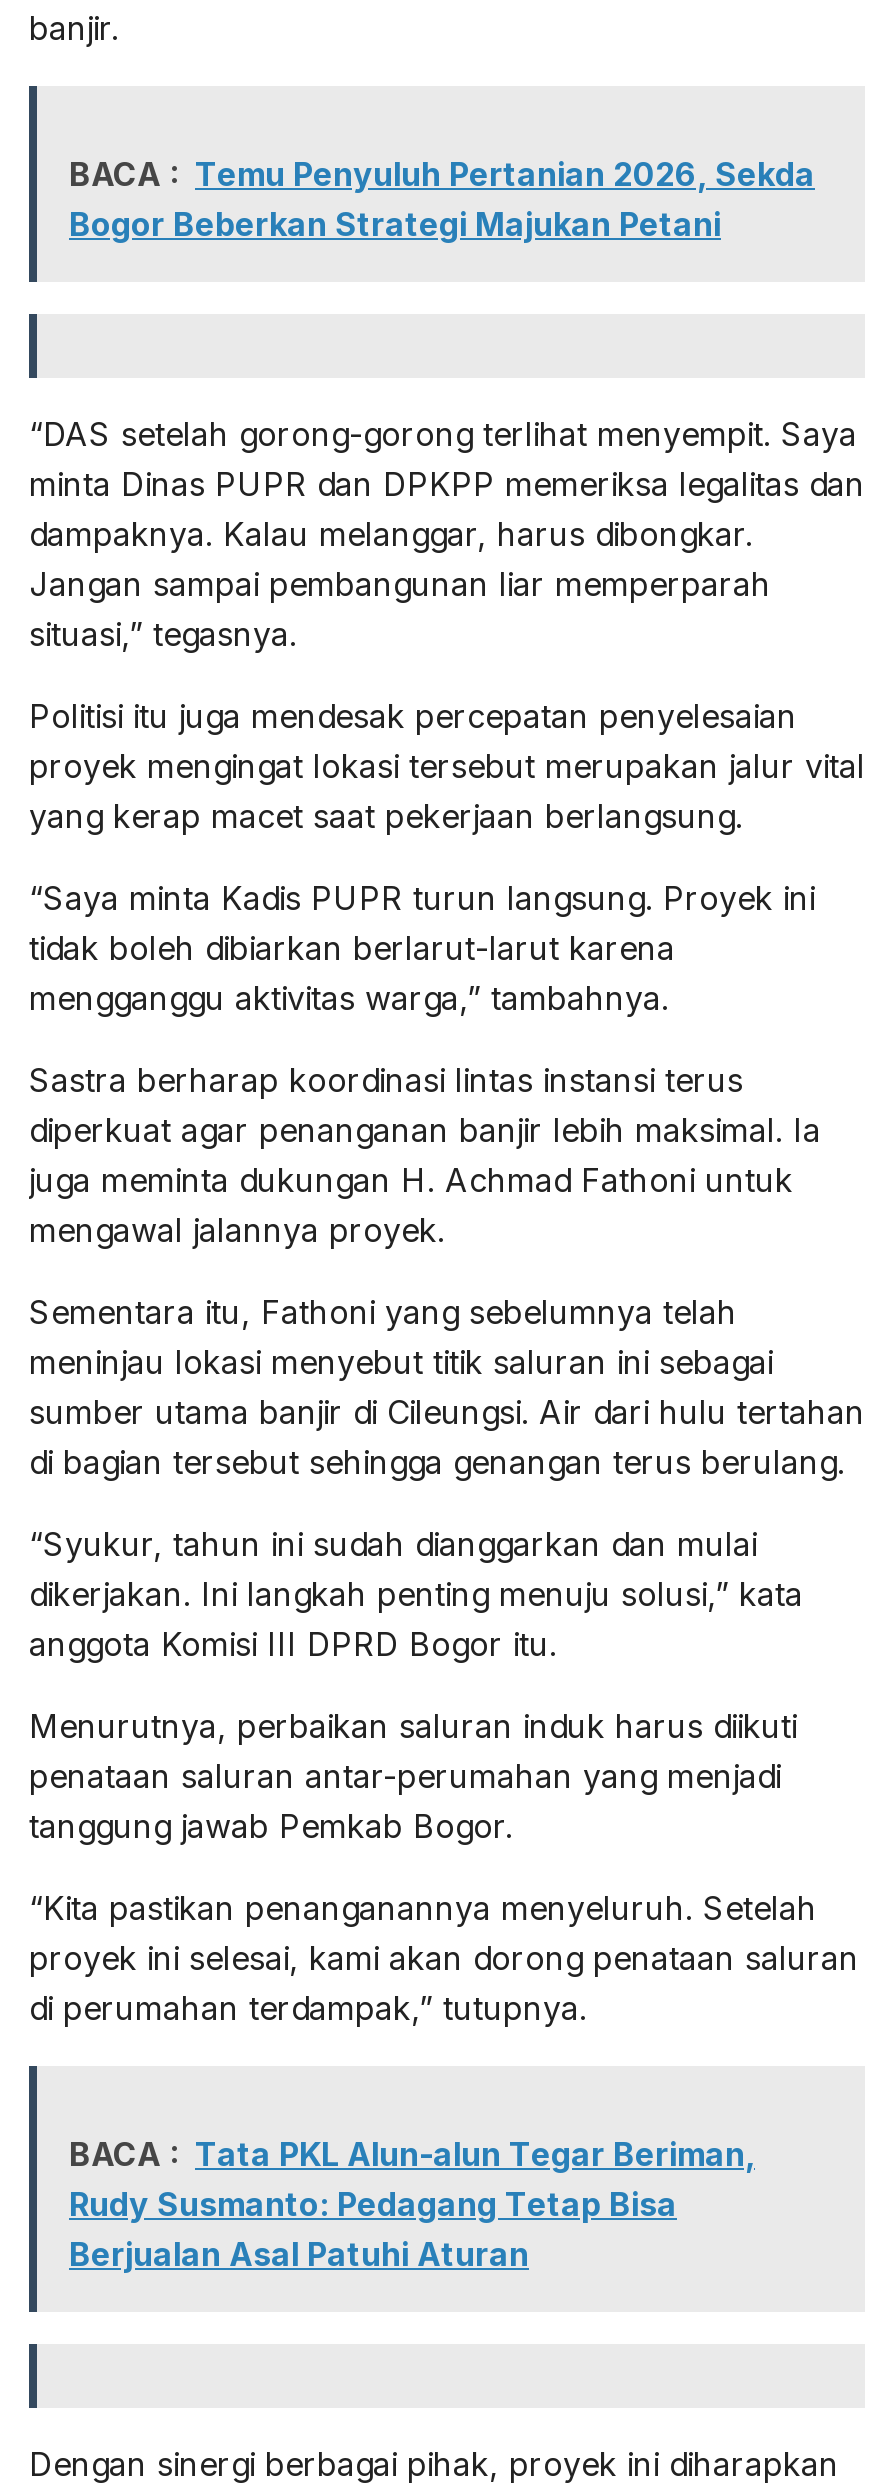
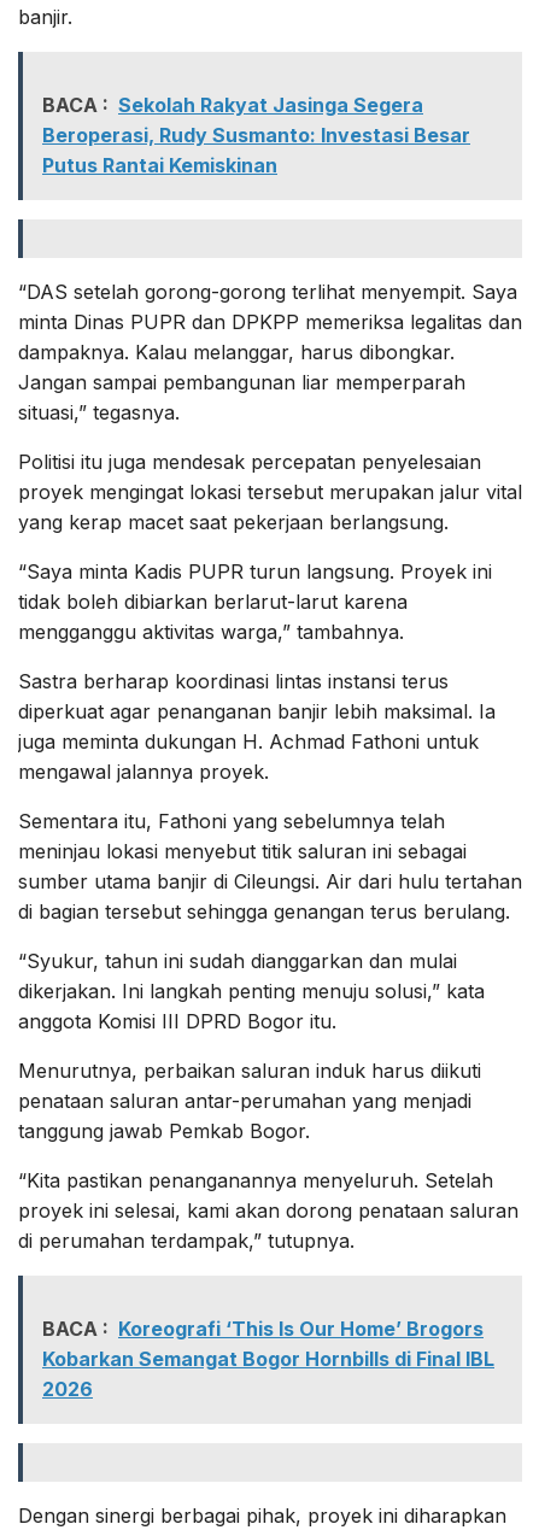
- BACA : Temu Penyuluh Pertanian 2026, Sekda
- Bogor Beberkan Strategi Majukan Petani
+ BACA : Sekolah Rakyat Jasinga Segera
+ Beroperasi, Rudy Susmanto: Investasi Besar
+ Putus Rantai Kemiskinan

- BACA : Tata PKL Alun-alun Tegar Beriman,
- Rudy Susmanto: Pedagang Tetap Bisa
- Berjualan Asal Patuhi Aturan
+ BACA : Koreografi ‘This Is Our Home’ Brogors
+ Kobarkan Semangat Bogor Hornbills di Final IBL
+ 2026
